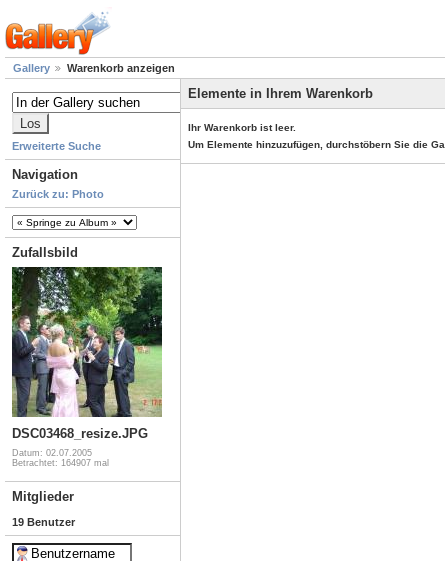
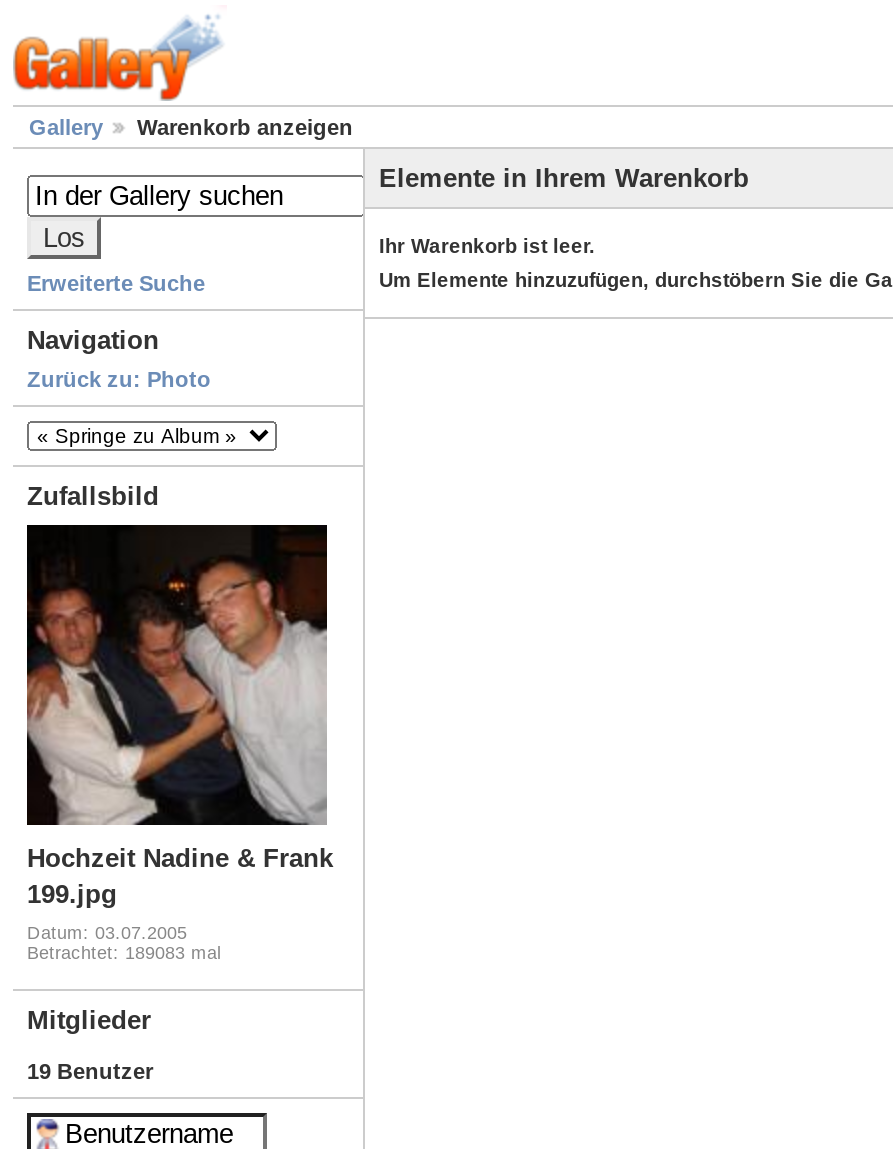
- [image]
- DSC03468_resize.JPG
+ [image]
+ Hochzeit Nadine & Frank
+ 199.jpg

- Datum: 02.07.2005
- Betrachtet: 164907 mal
+ Datum: 03.07.2005
+ Betrachtet: 189083 mal
